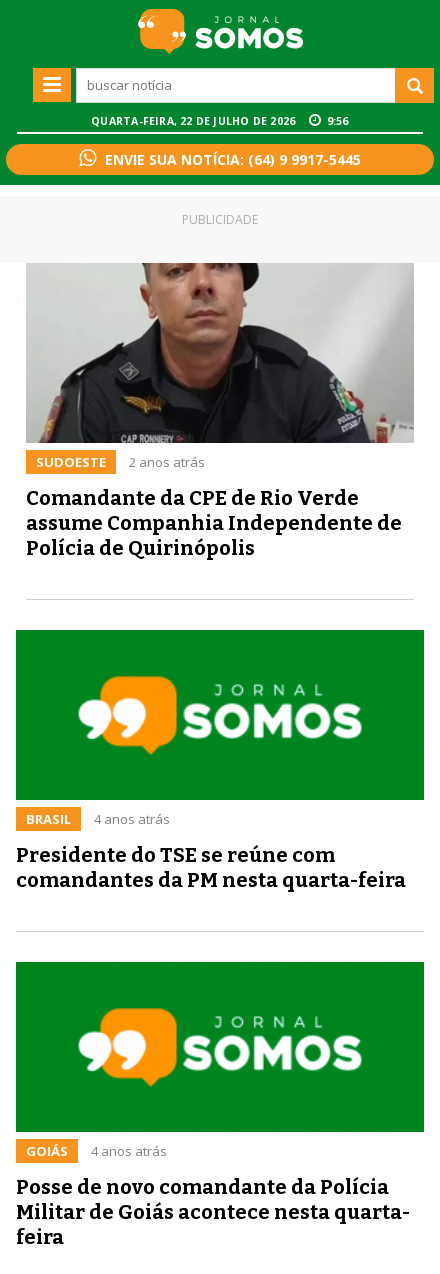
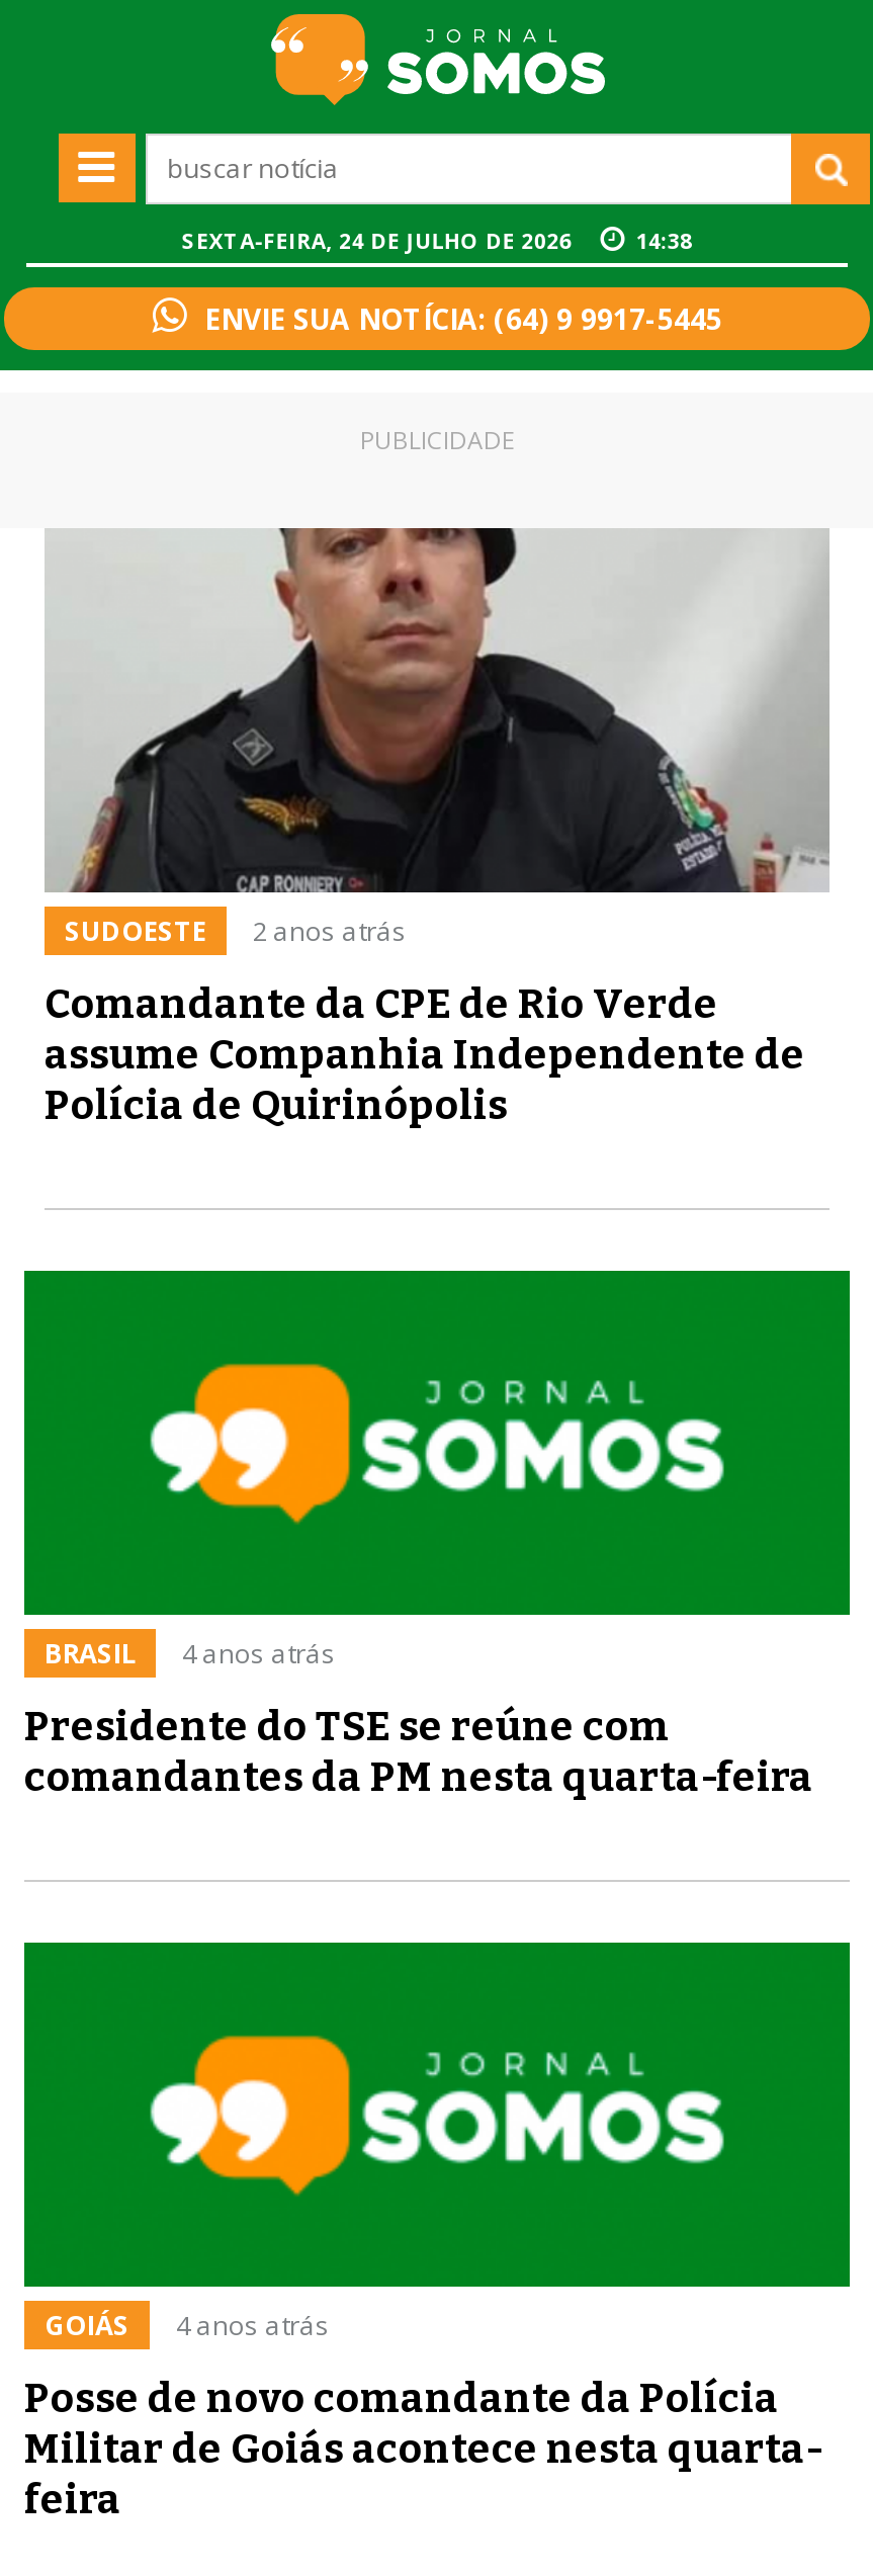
- QUARTA-FEIRA, 22 DE JULHO DE 2026
+ SEXTA-FEIRA, 24 DE JULHO DE 2026

- 9:56
+ 14:38
